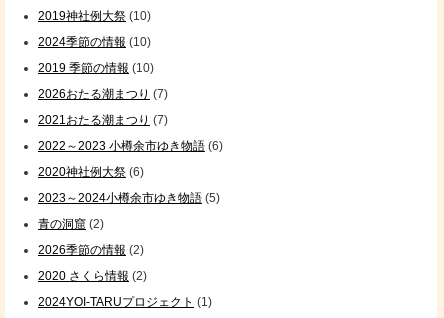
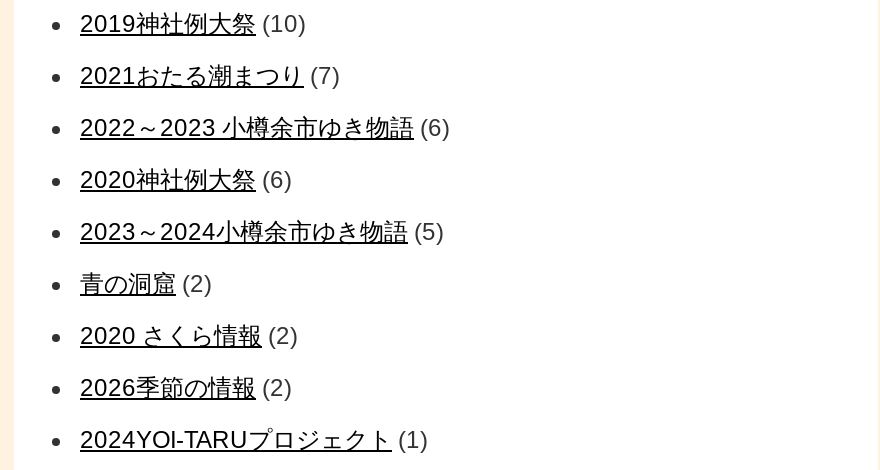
- 2024季節の情報(10)
- 2019 季節の情報(10)
- 2026おたる潮まつり(7)

+ 2020 さくら情報(2)

- 2020 さくら情報(2)
